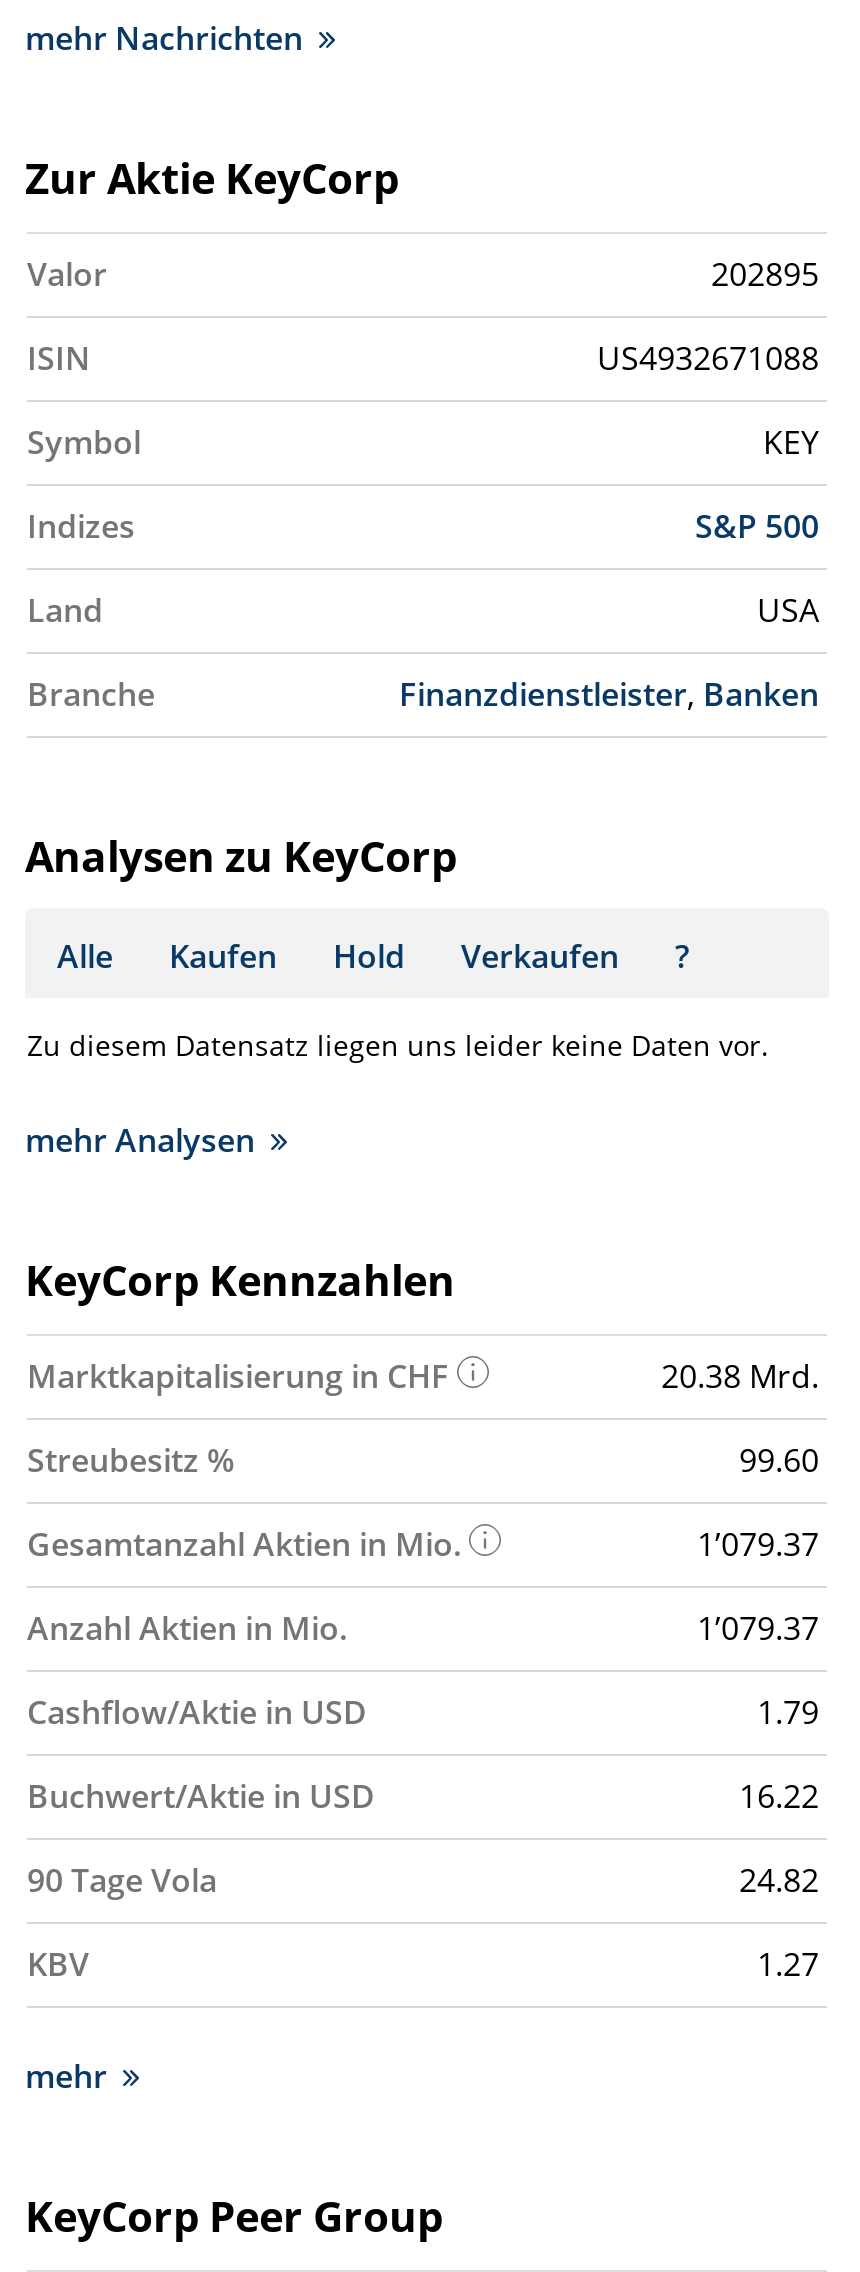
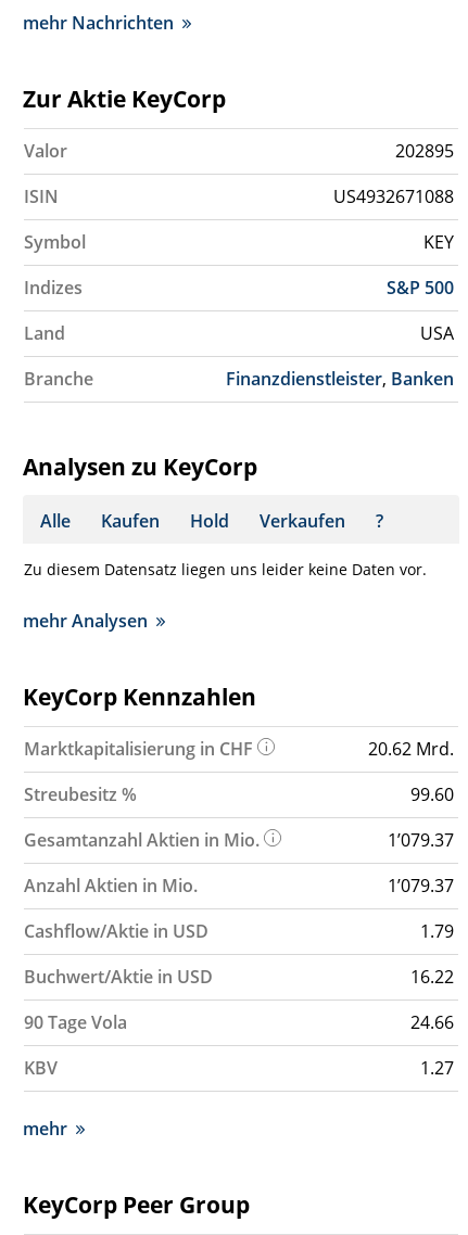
- 20.38 Mrd.
+ 20.62 Mrd.

- 24.82
+ 24.66
